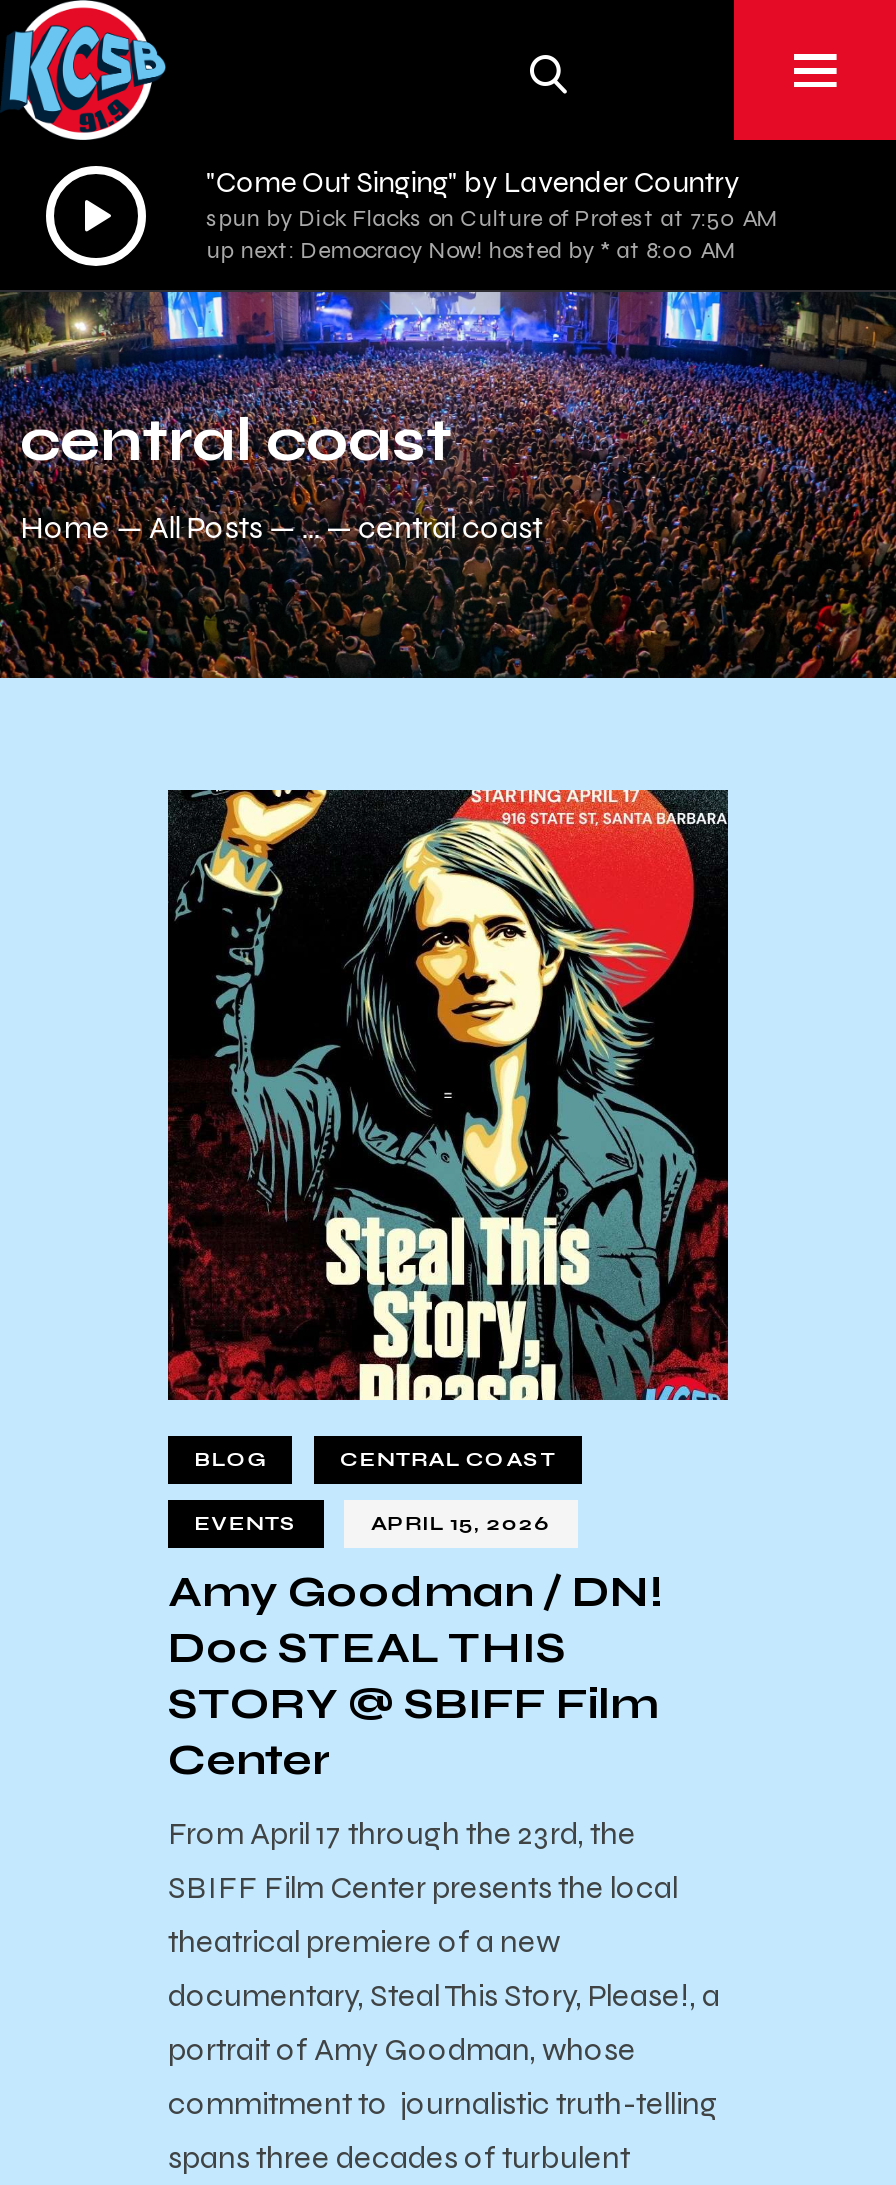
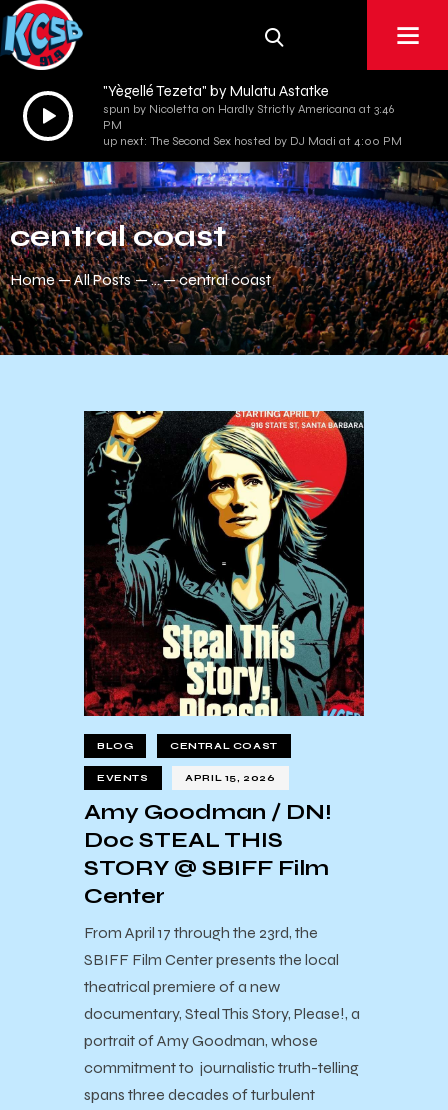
- "Come Out Singing" by Lavender Country
- spun by Dick Flacks on Culture of Protest at 7:50 AM
- up next: Democracy Now! hosted by * at 8:00 AM
+ "Yègellé Tezeta" by Mulatu Astatke
+ spun by Nicoletta on Hardly Strictly Americana at 3:46
+ PM
+ up next: The Second Sex hosted by DJ Madi at 4:00 PM
